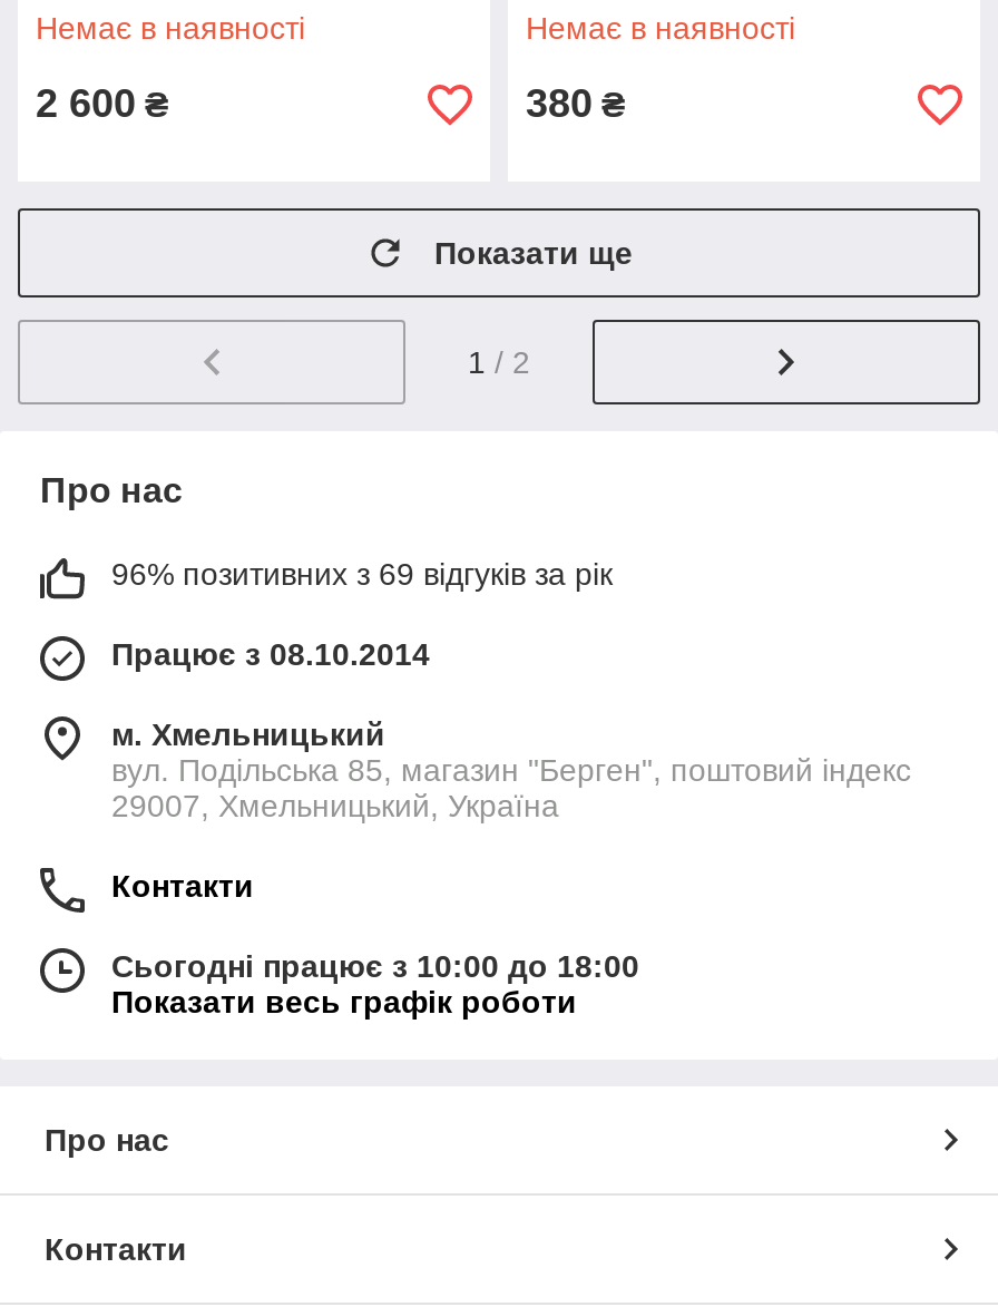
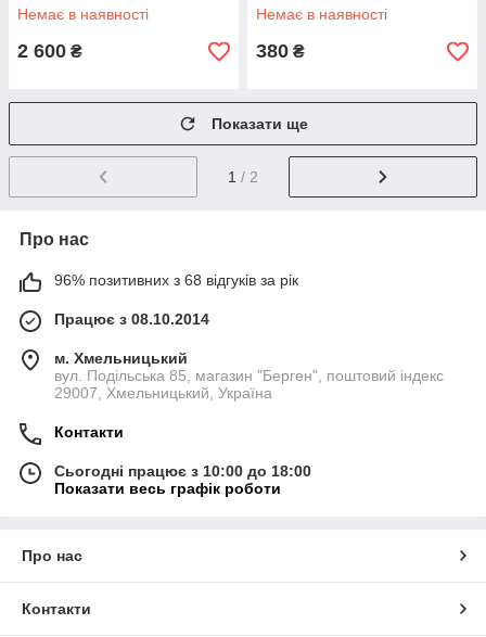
- 96% позитивних з 69 відгуків за рік
+ 96% позитивних з 68 відгуків за рік
